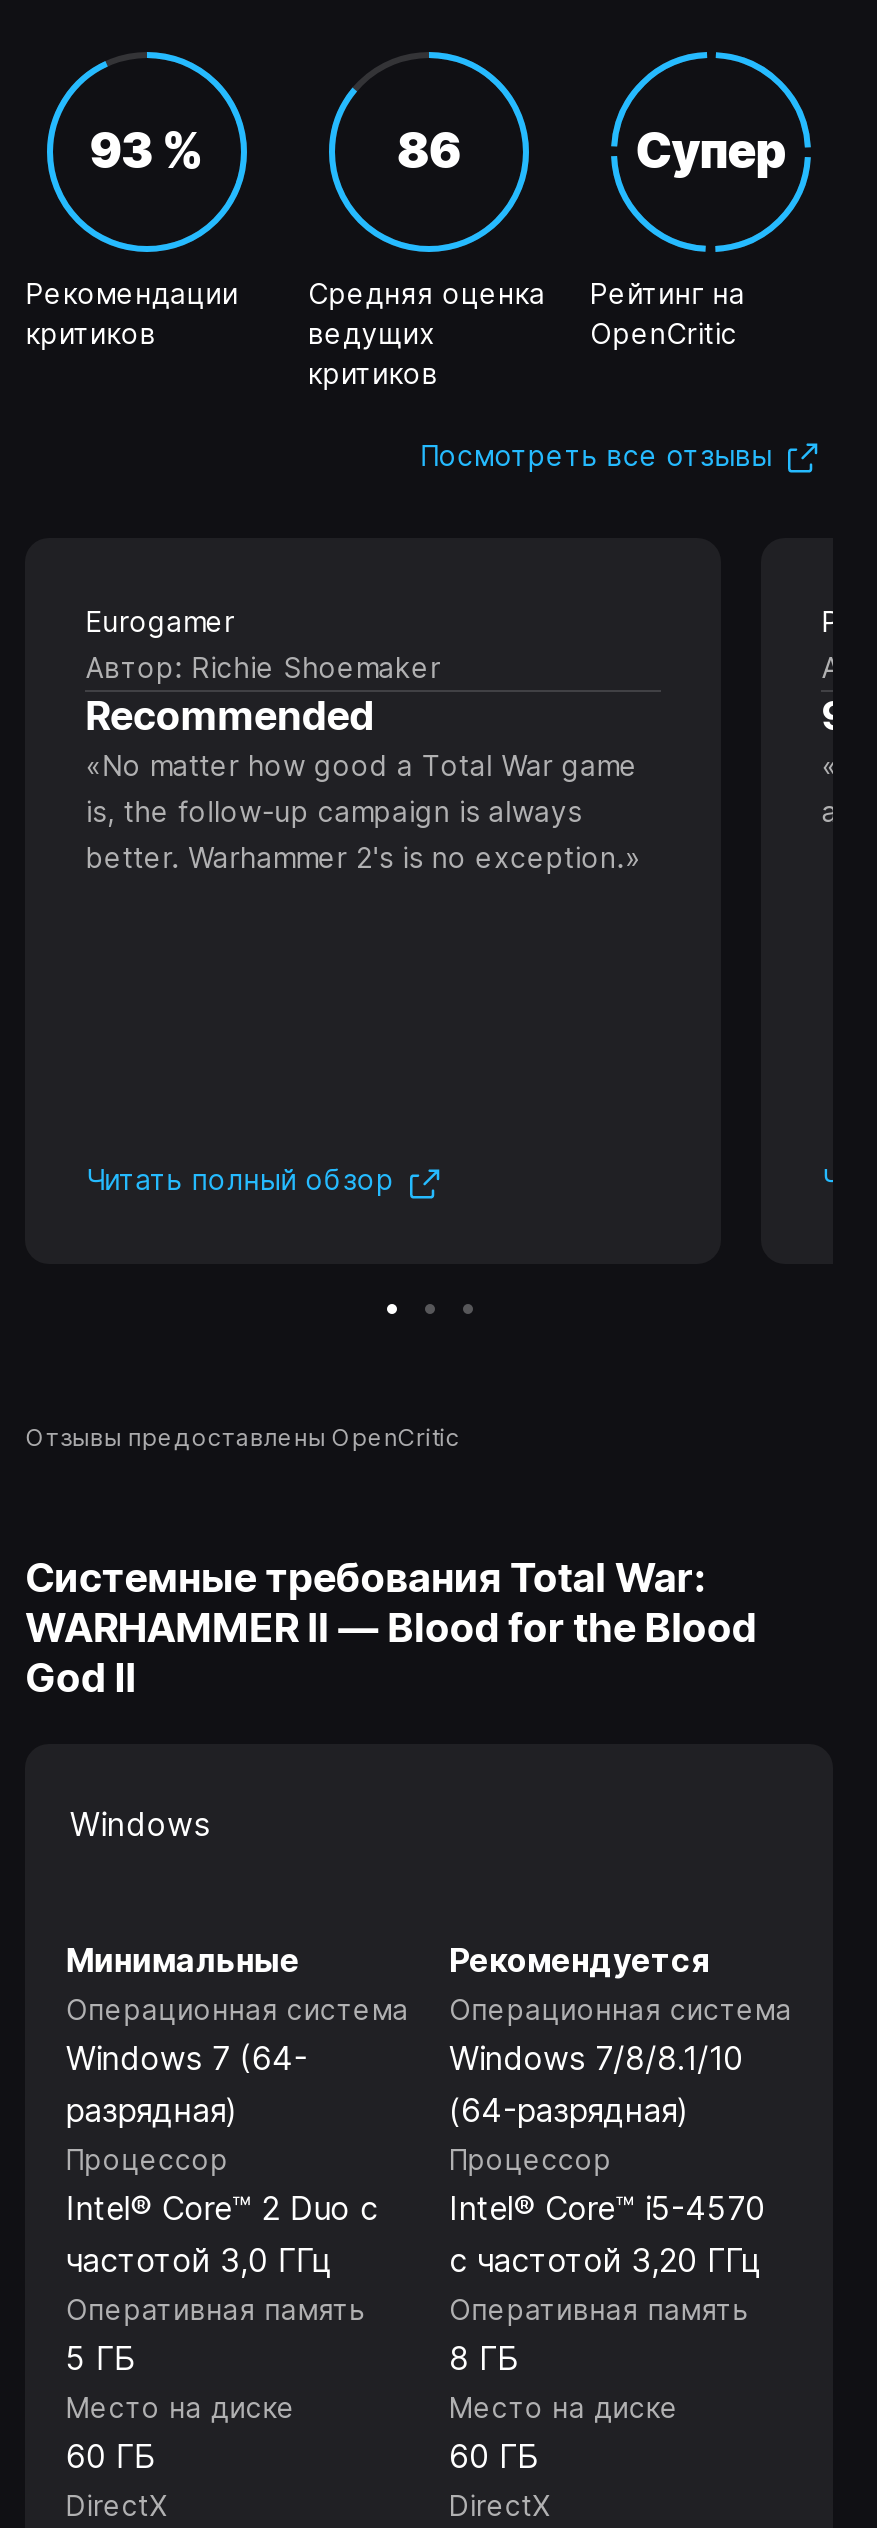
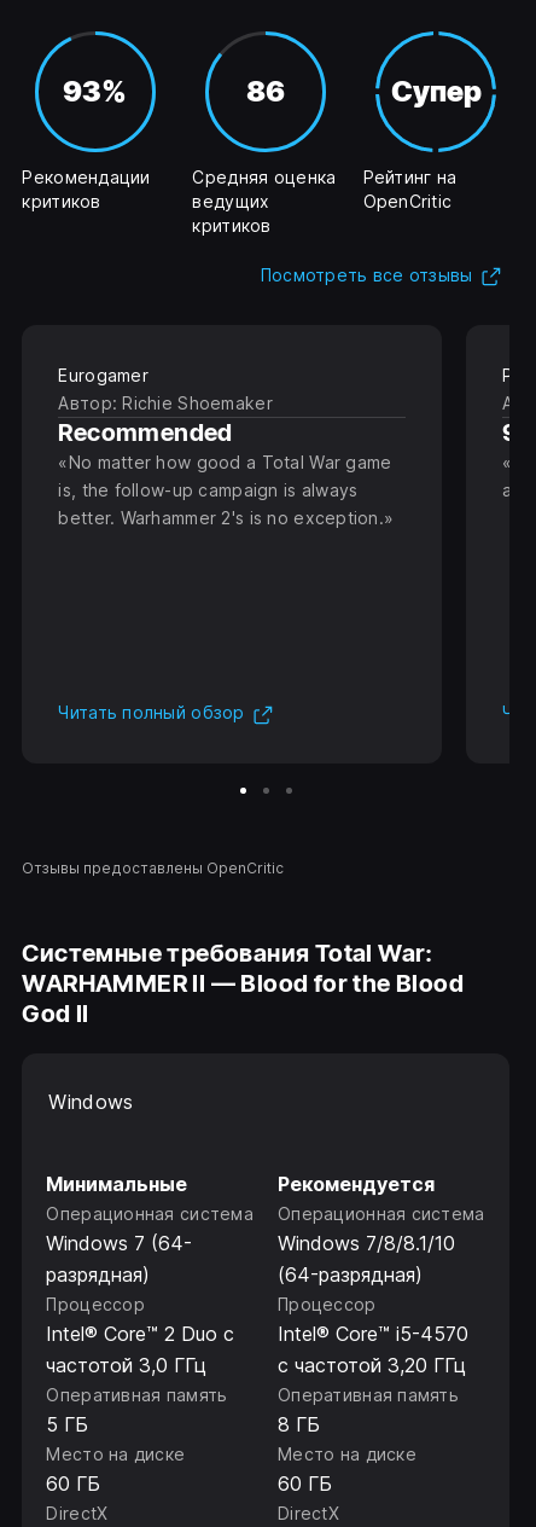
- 93 %
+ 93%
